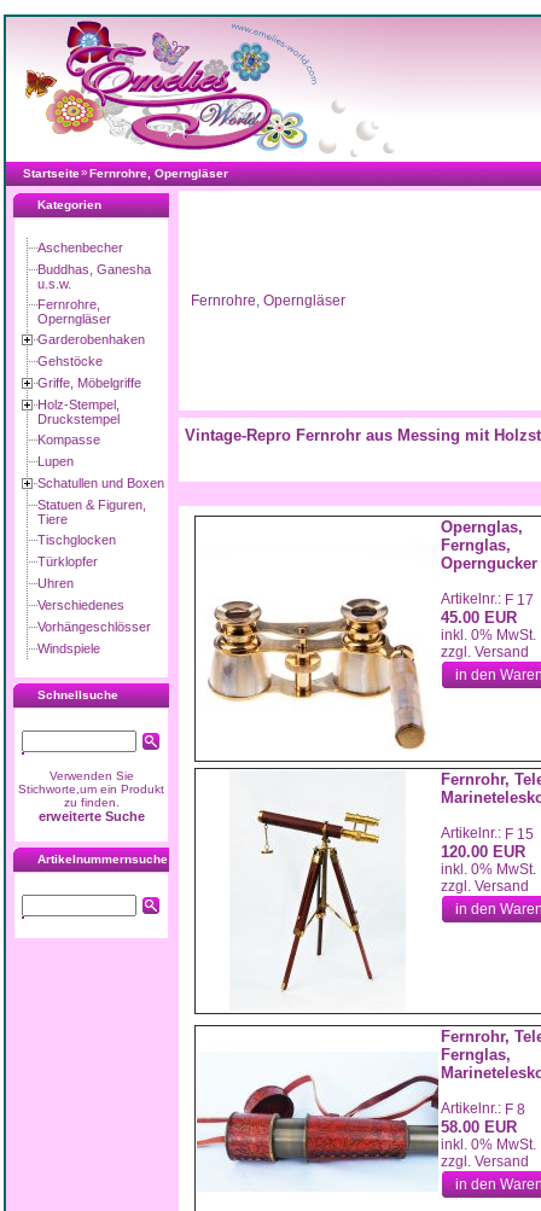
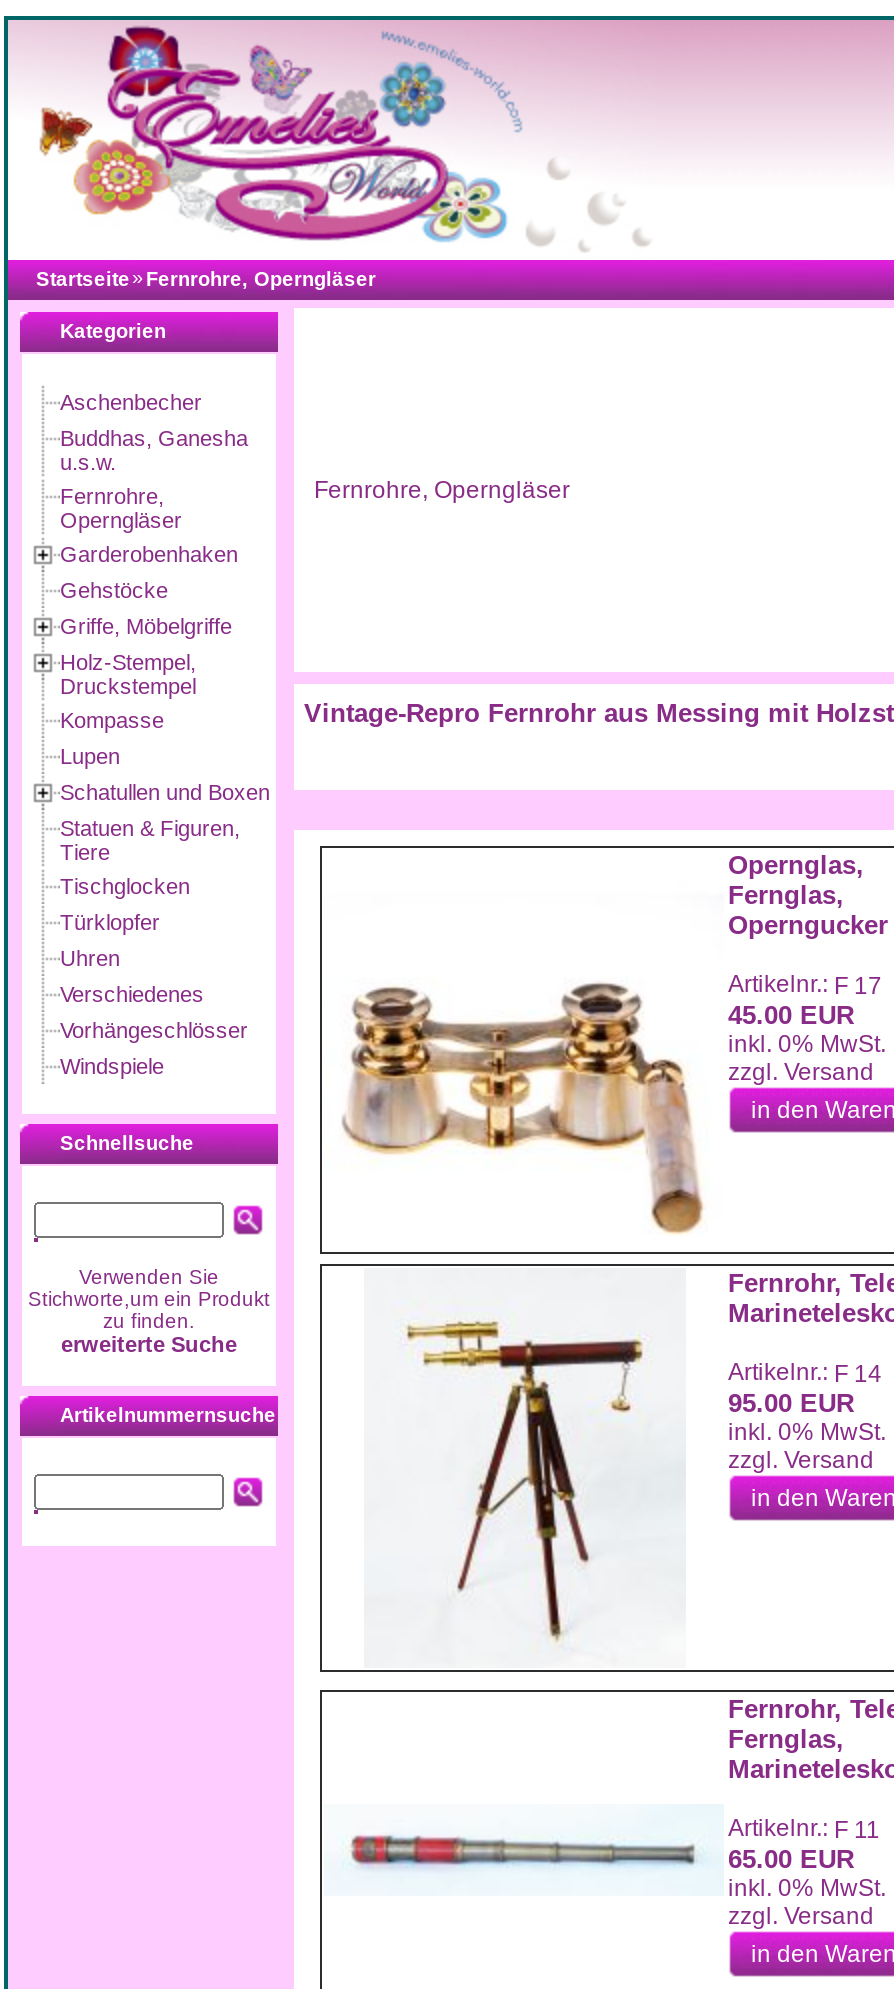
- [image]
+ [image]

- Artikelnr.: F 15
+ Artikelnr.: F 14

- 120.00 EUR
+ 95.00 EUR

- [image]
- Artikelnr.: F 8
+ [image]
+ Artikelnr.: F 11

- 58.00 EUR
+ 65.00 EUR
